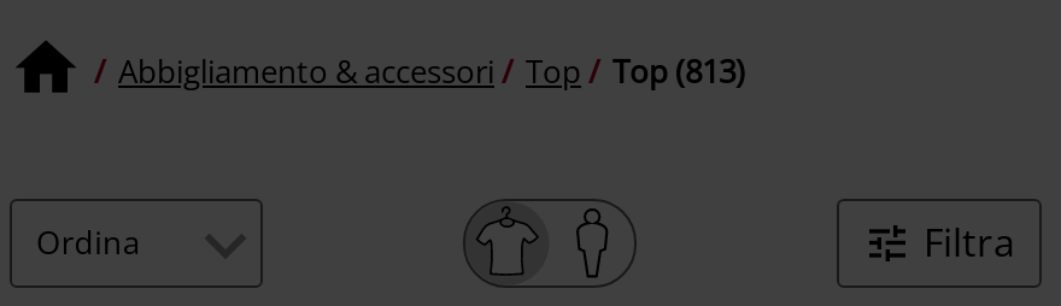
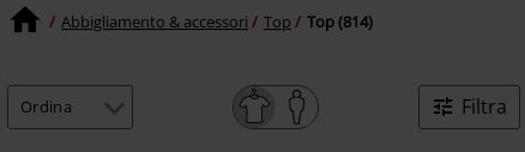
- Abbigliamento & accessori Top Top (813)
+ Abbigliamento & accessori Top Top (814)
